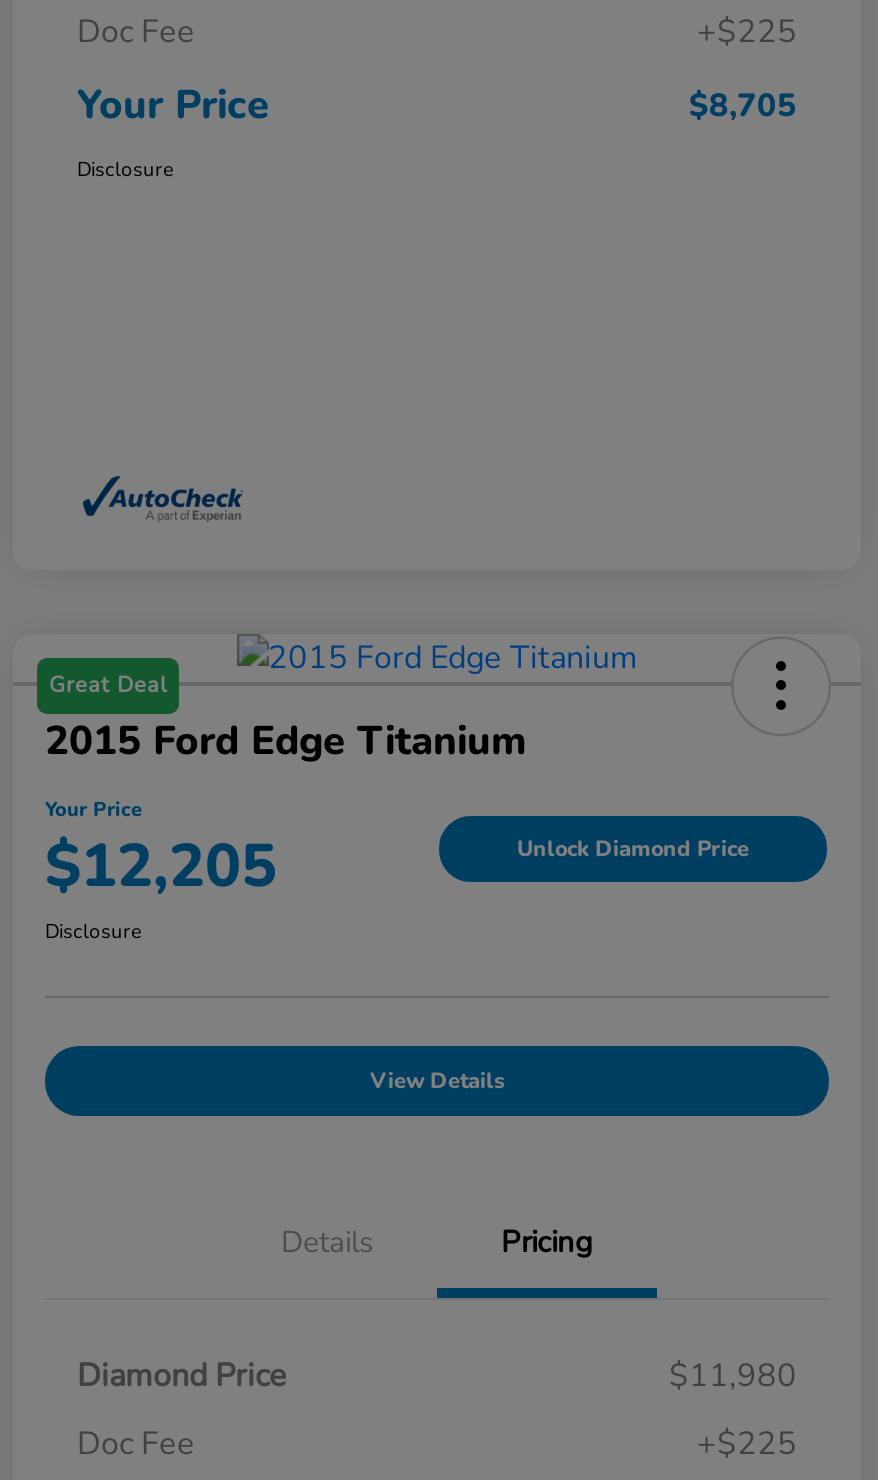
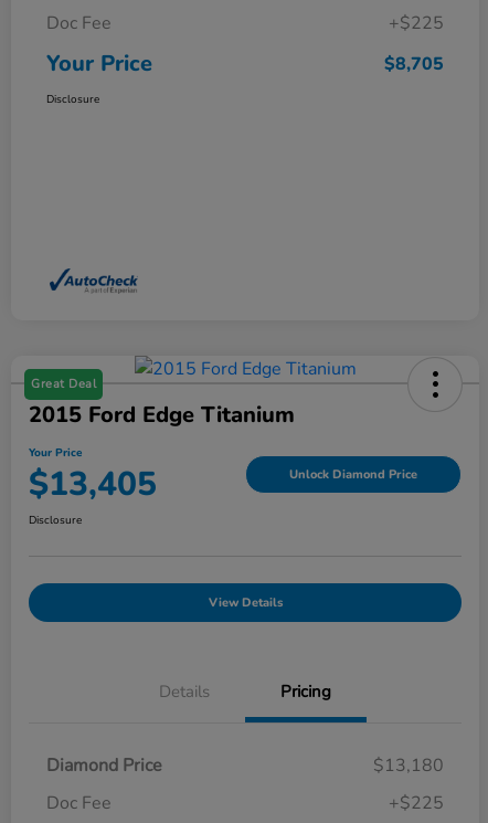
- $12,205
+ $13,405

- $11,980
+ $13,180
